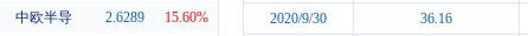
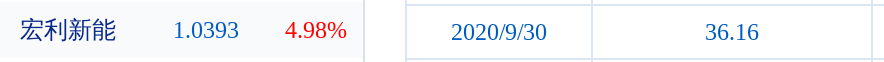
- 中欧半导
- 2.6289
- 15.60%
+ 宏利新能
+ 1.0393
+ 4.98%
